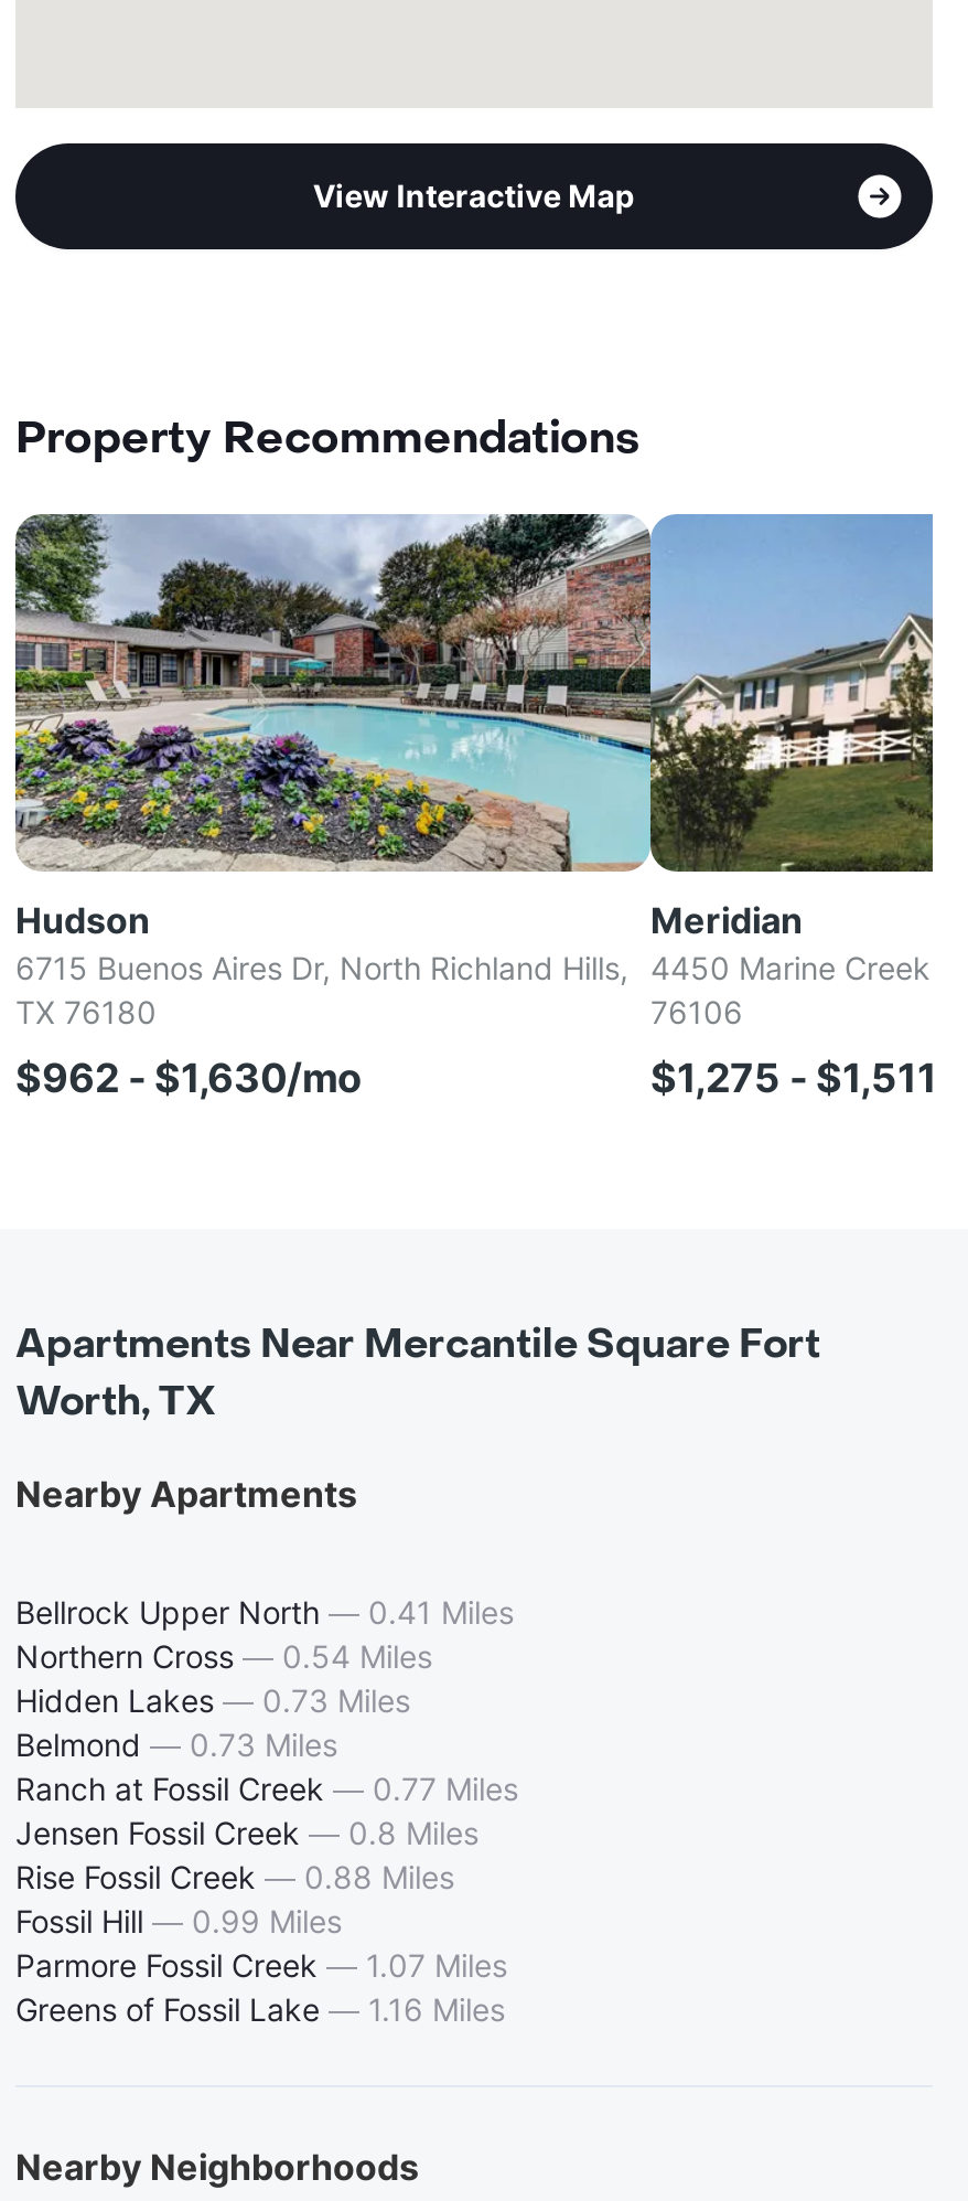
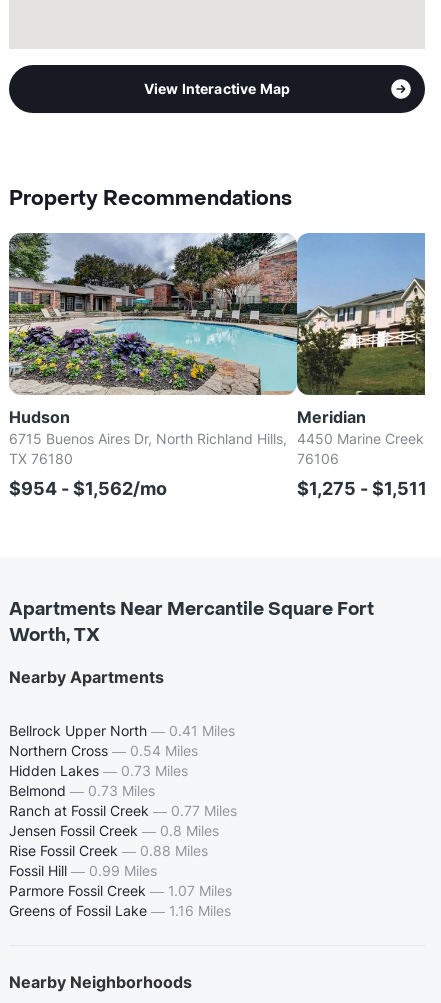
- $962 - $1,630/mo
+ $954 - $1,562/mo
